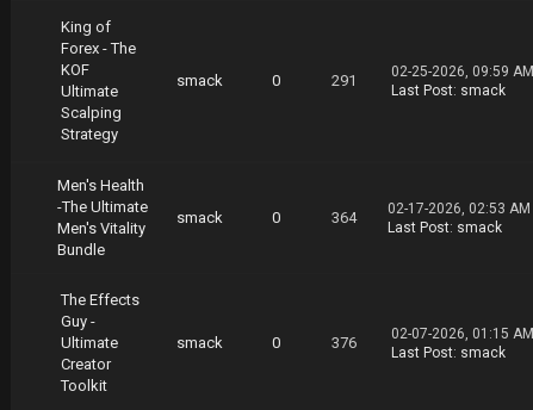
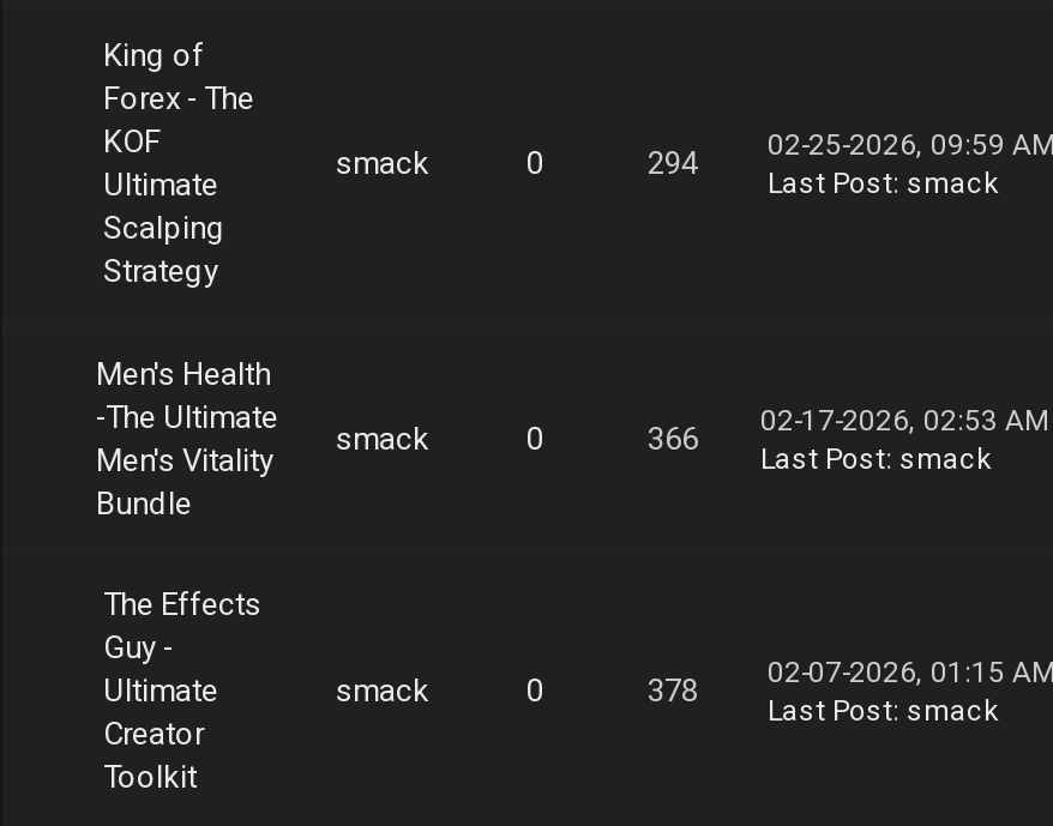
- 291
+ 294

- 364 02-17-2026, 02:53 AM
+ 366 02-17-2026, 02:53 AM

- 376
+ 378
